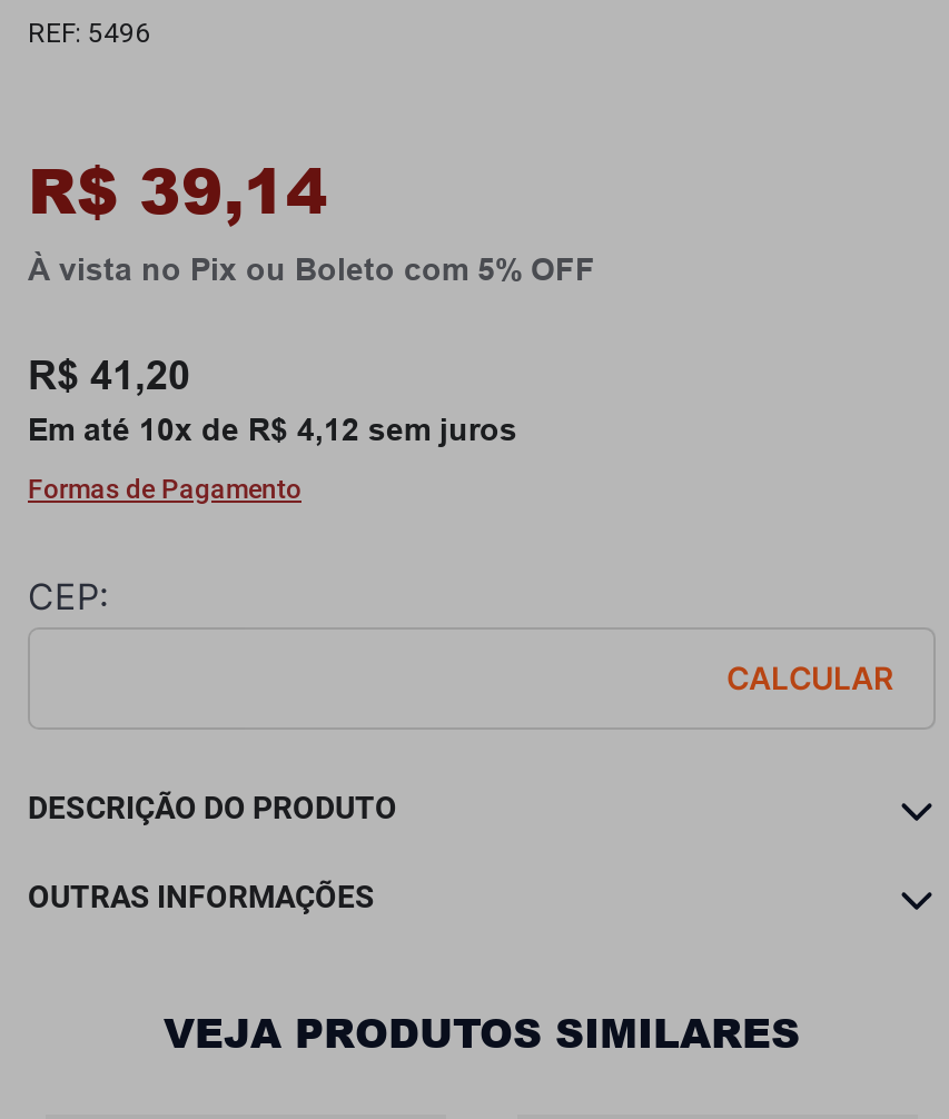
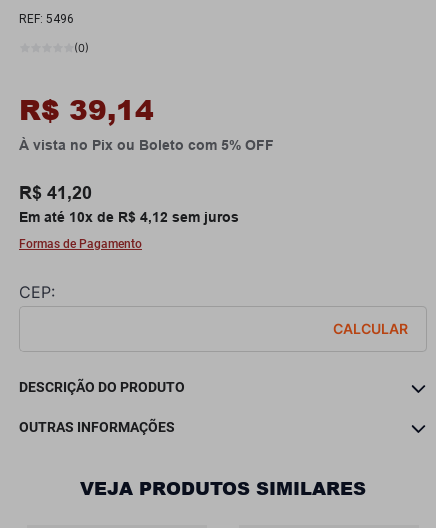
+ (0)
